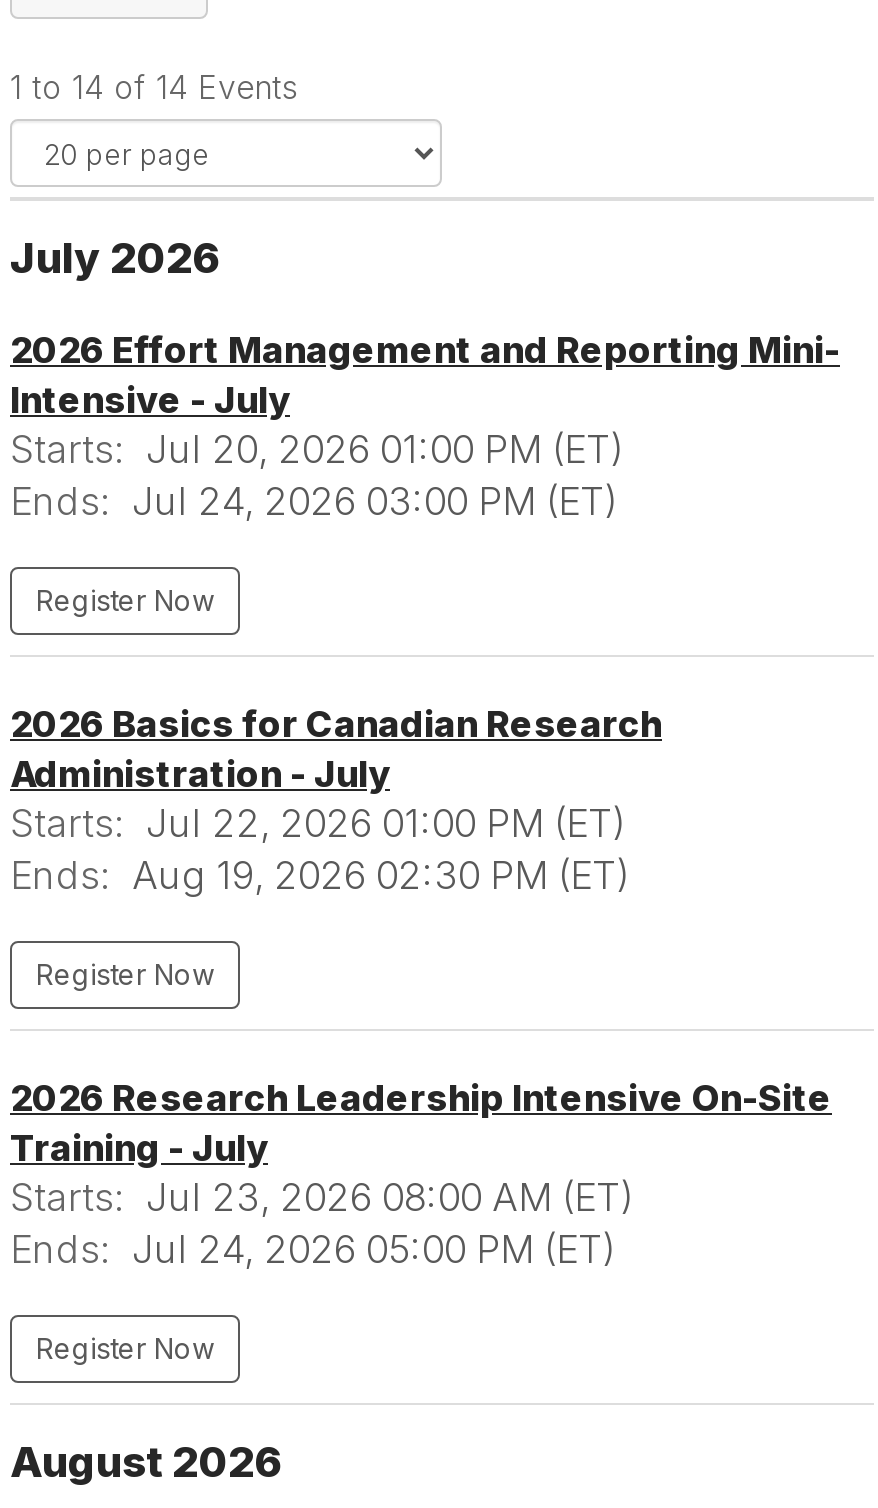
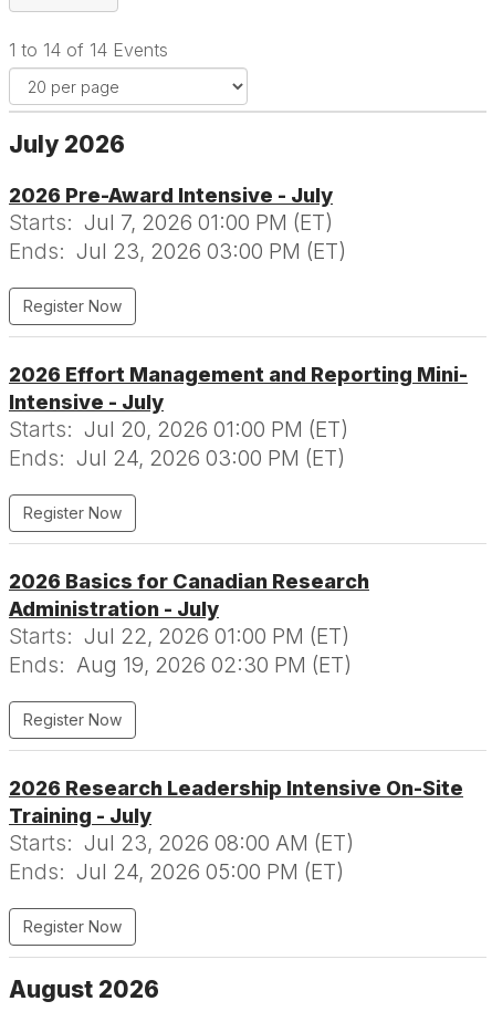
+ 2026 Pre-Award Intensive - July
+ Starts: Jul 7, 2026 01:00 PM (ET)
+ Ends: Jul 23, 2026 03:00 PM (ET)
+ Register Now
